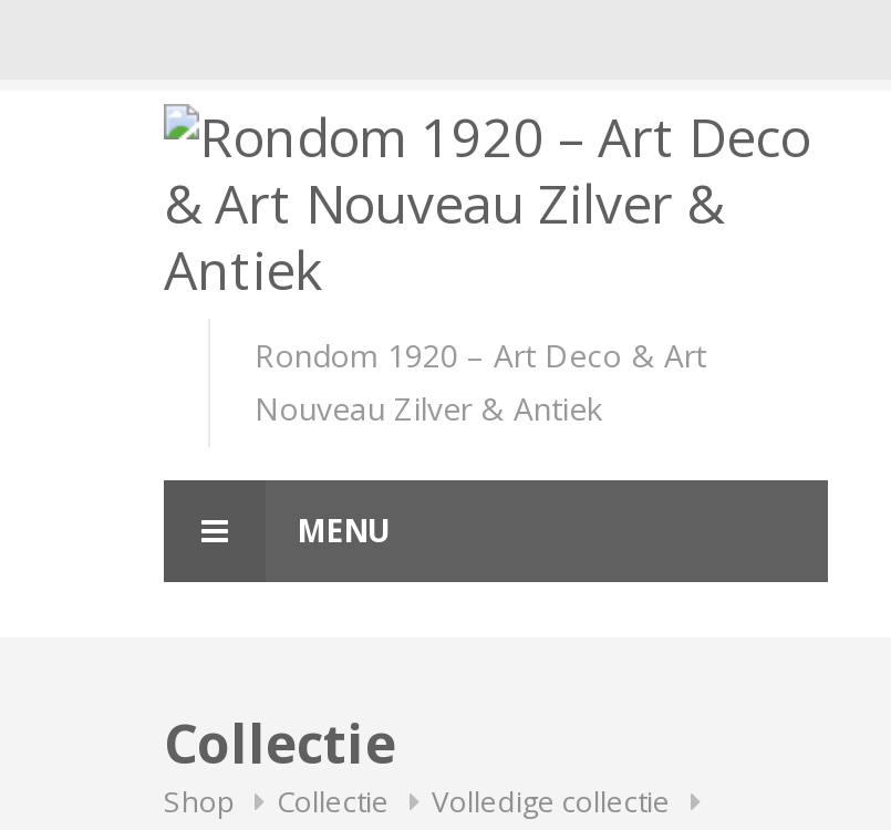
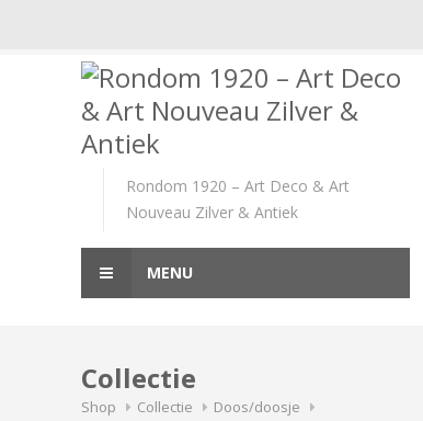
- Volledige collectie
+ Doos/doosje
